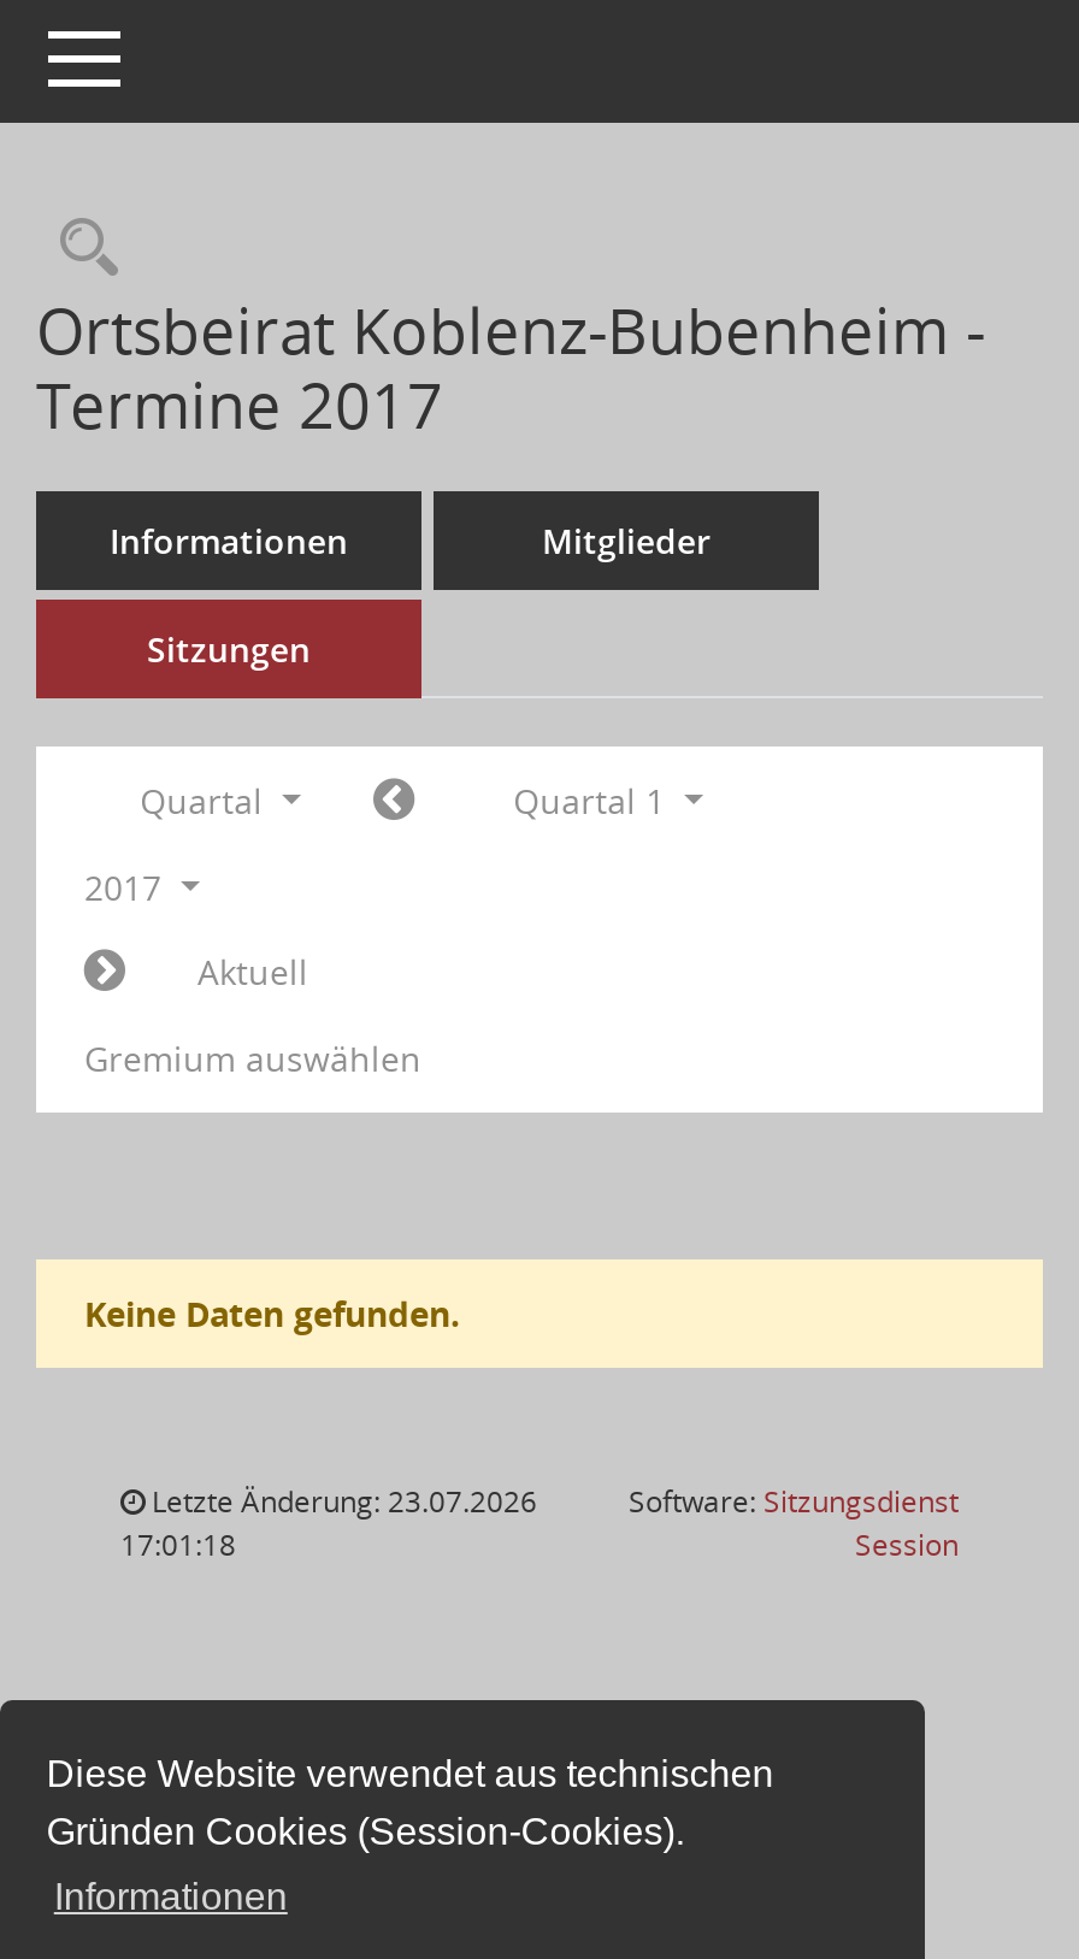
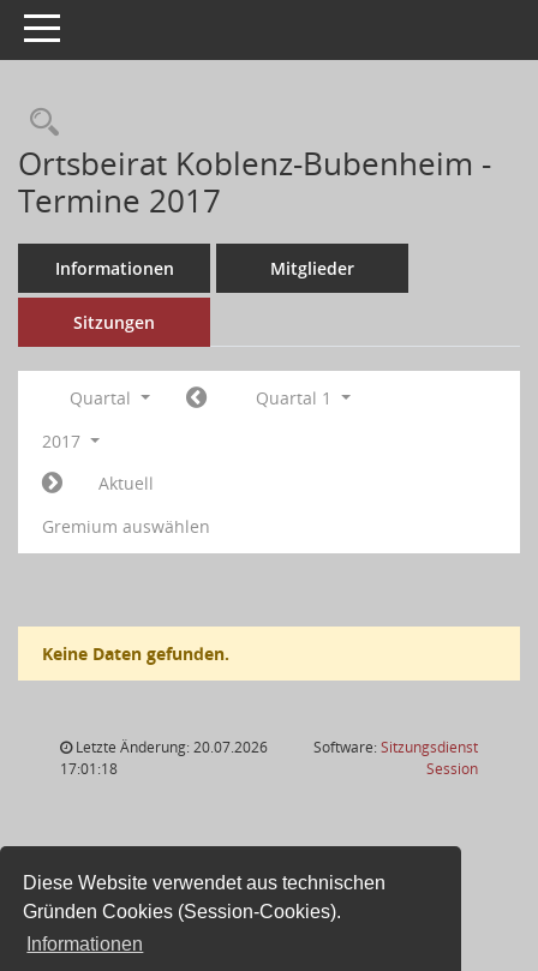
- Letzte Änderung: 23.07.2026
+ Letzte Änderung: 20.07.2026
